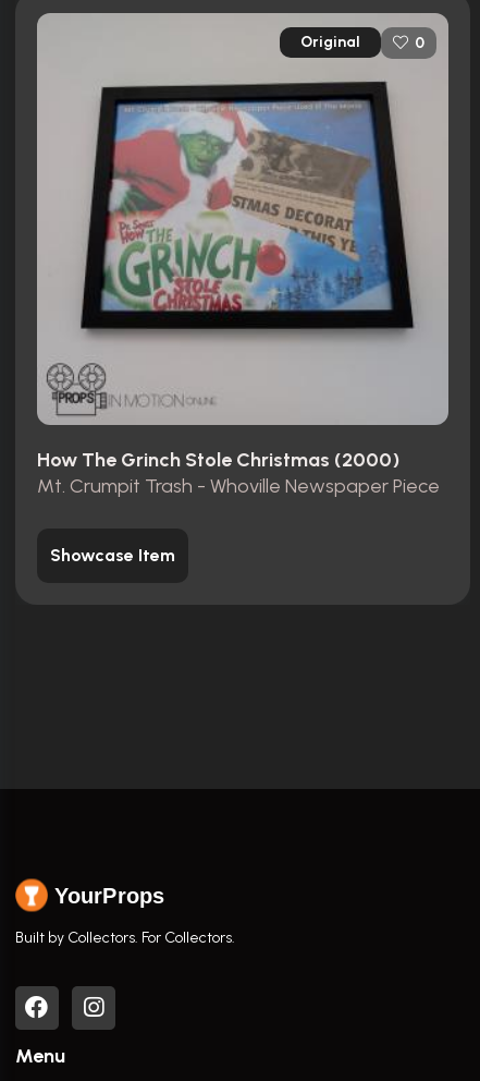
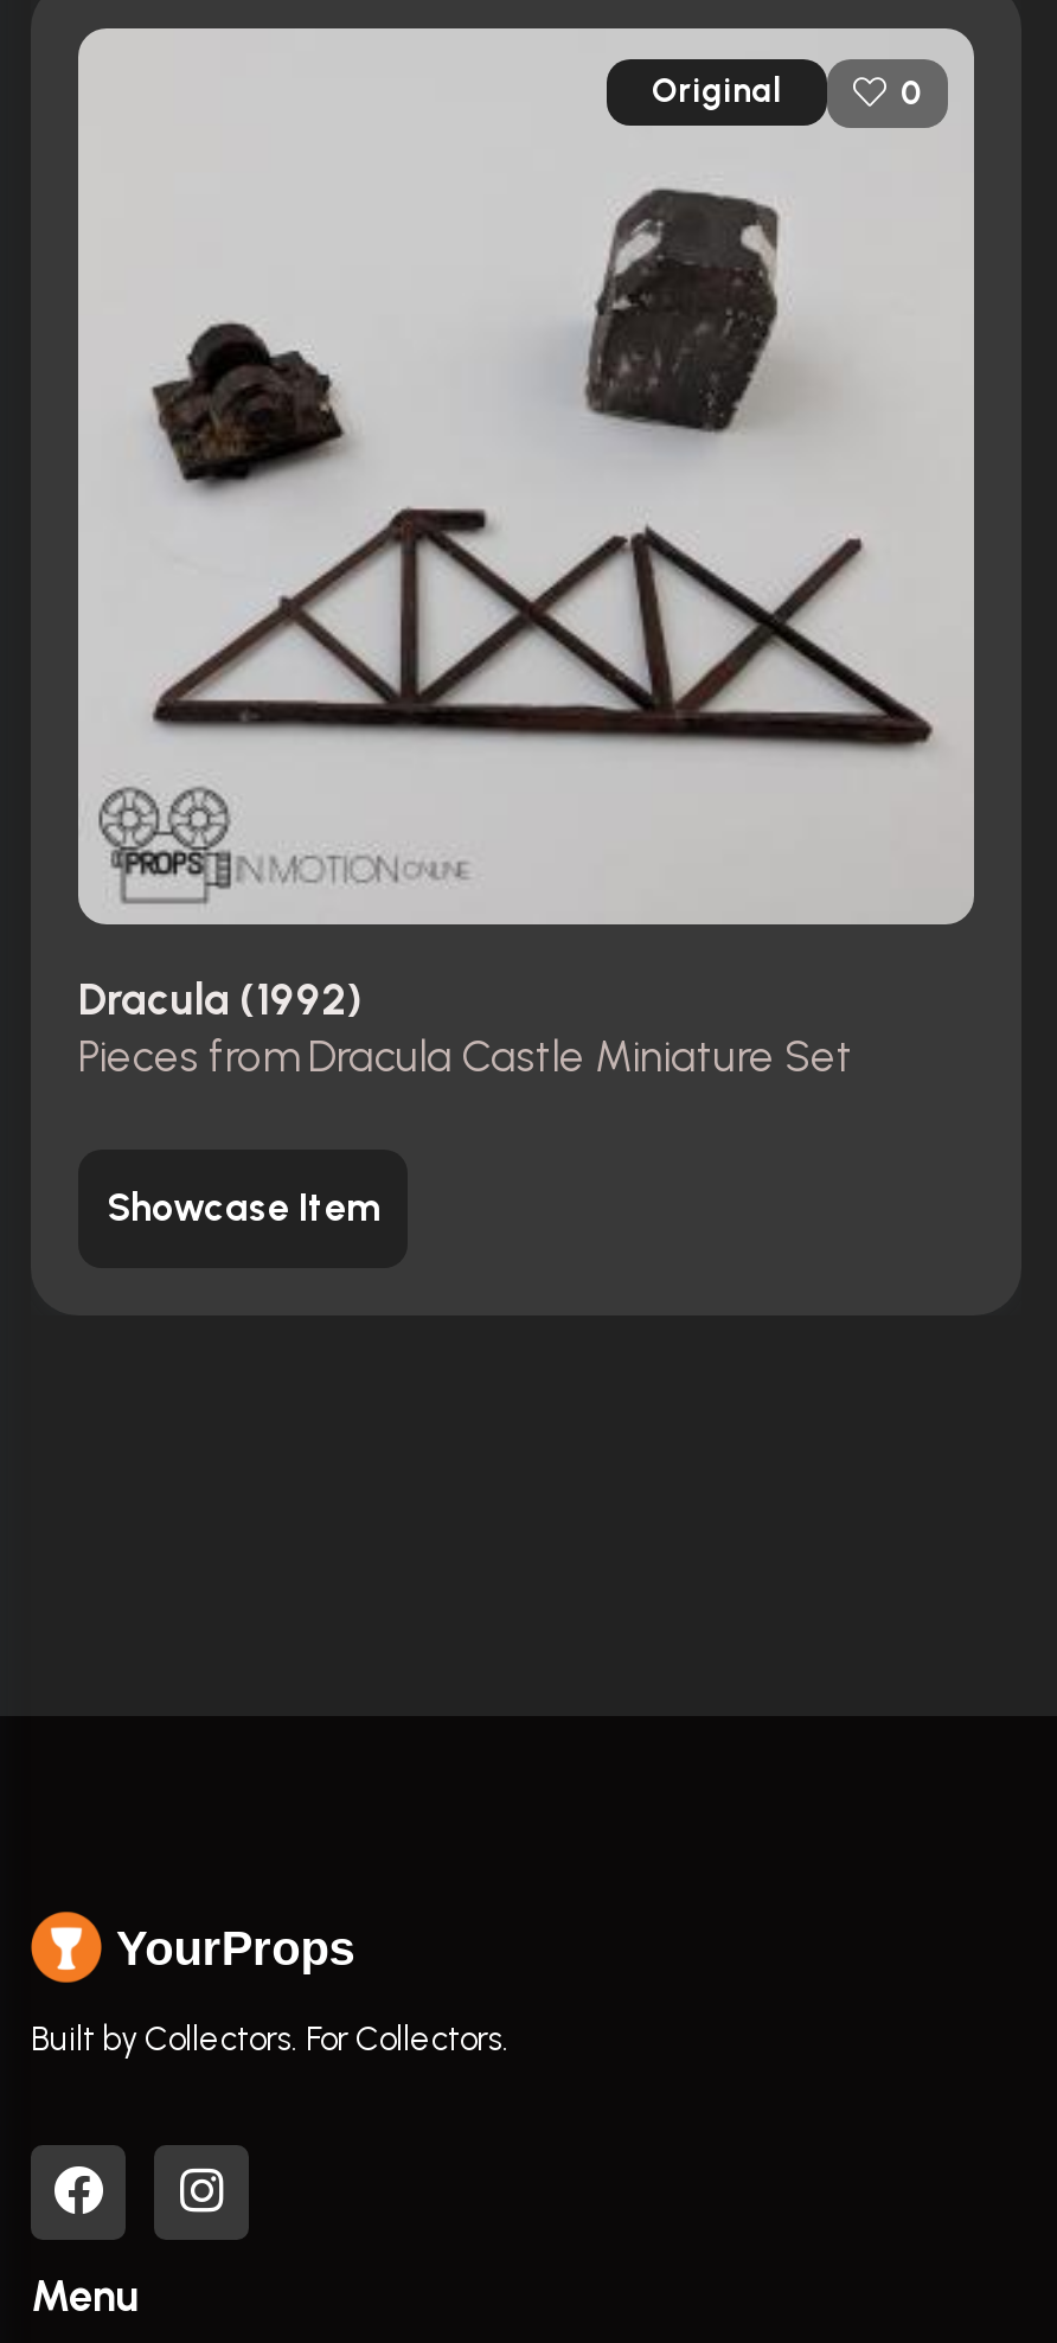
- [image]
- How The Grinch Stole Christmas (2000)
- Mt. Crumpit Trash - Whoville Newspaper Piece
+ [image]
+ Dracula (1992)
+ Pieces from Dracula Castle Miniature Set
